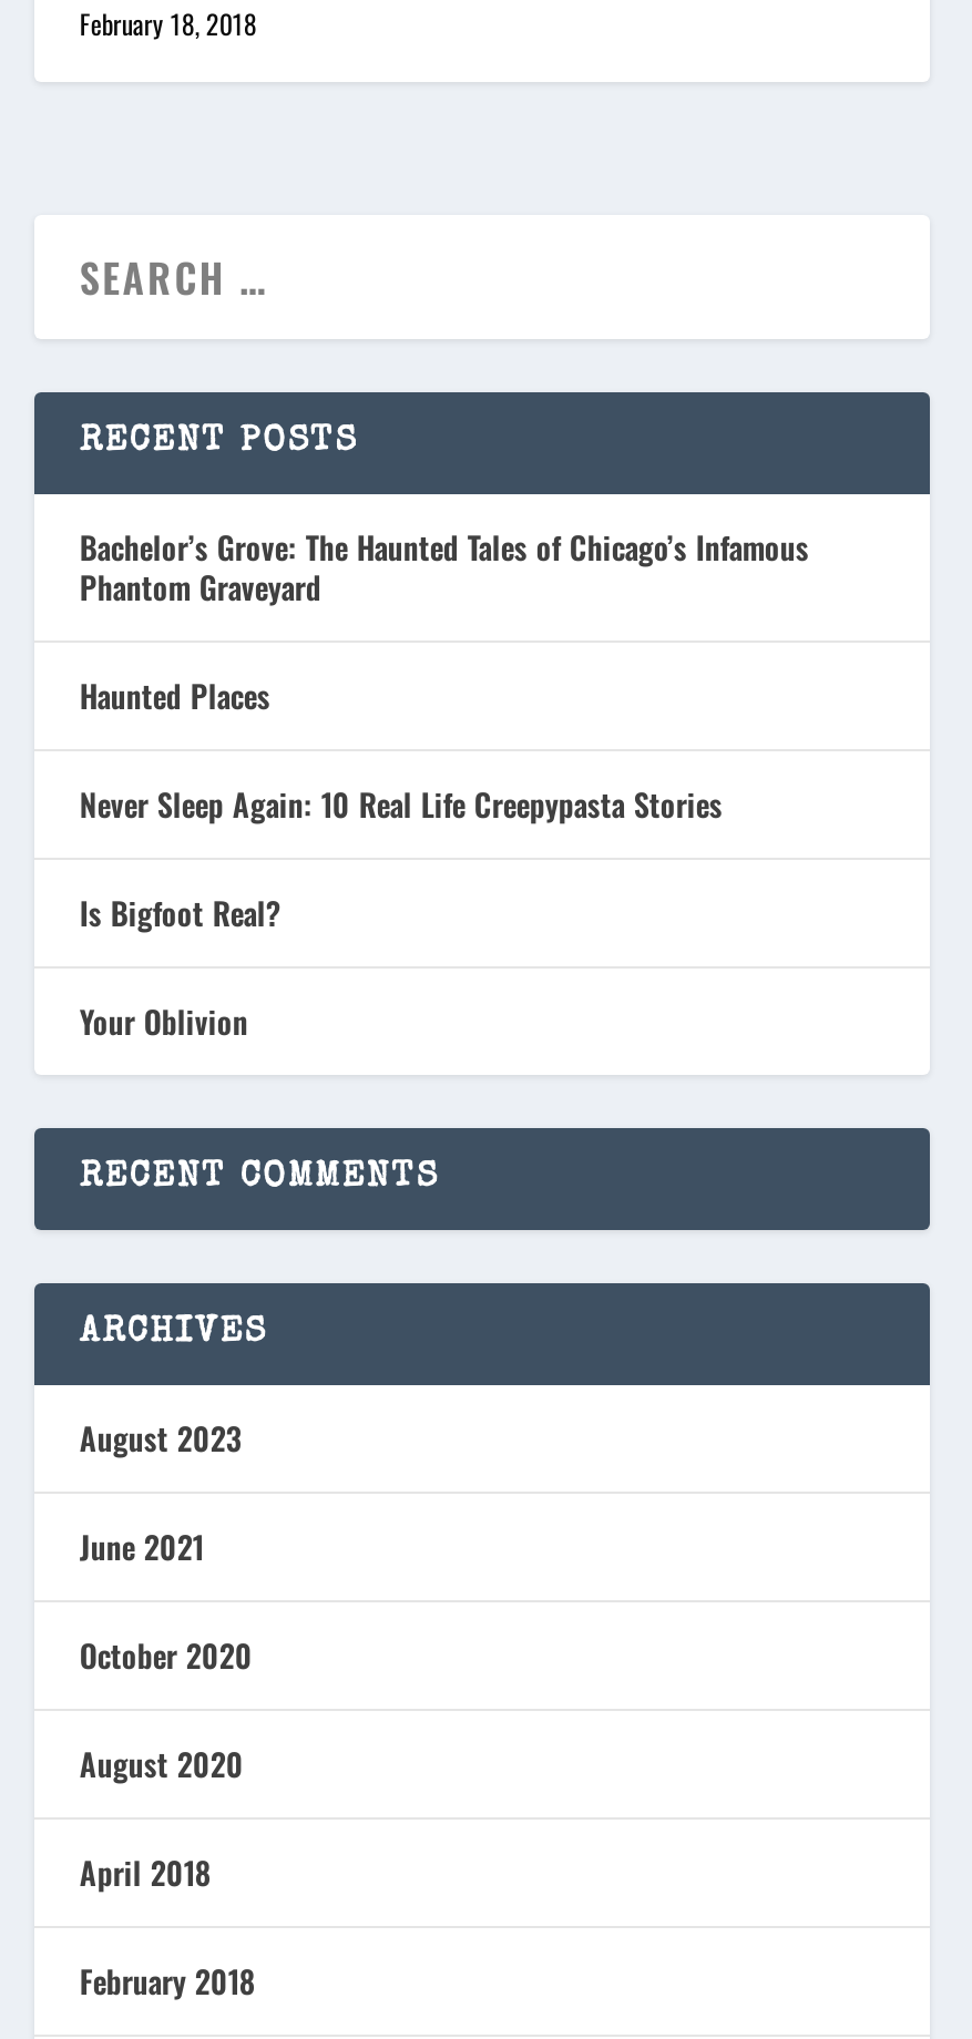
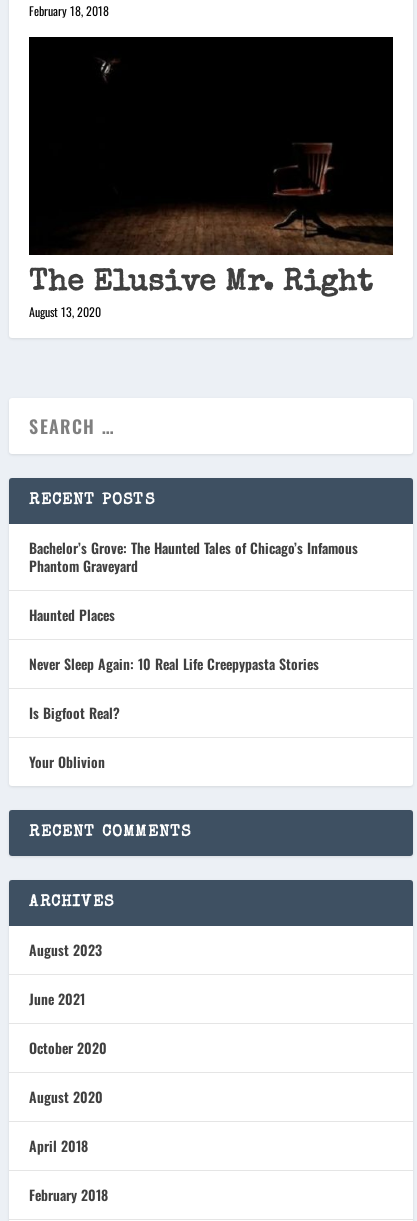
+ [image]
+ The Elusive Mr. Right
+ August 13, 2020
